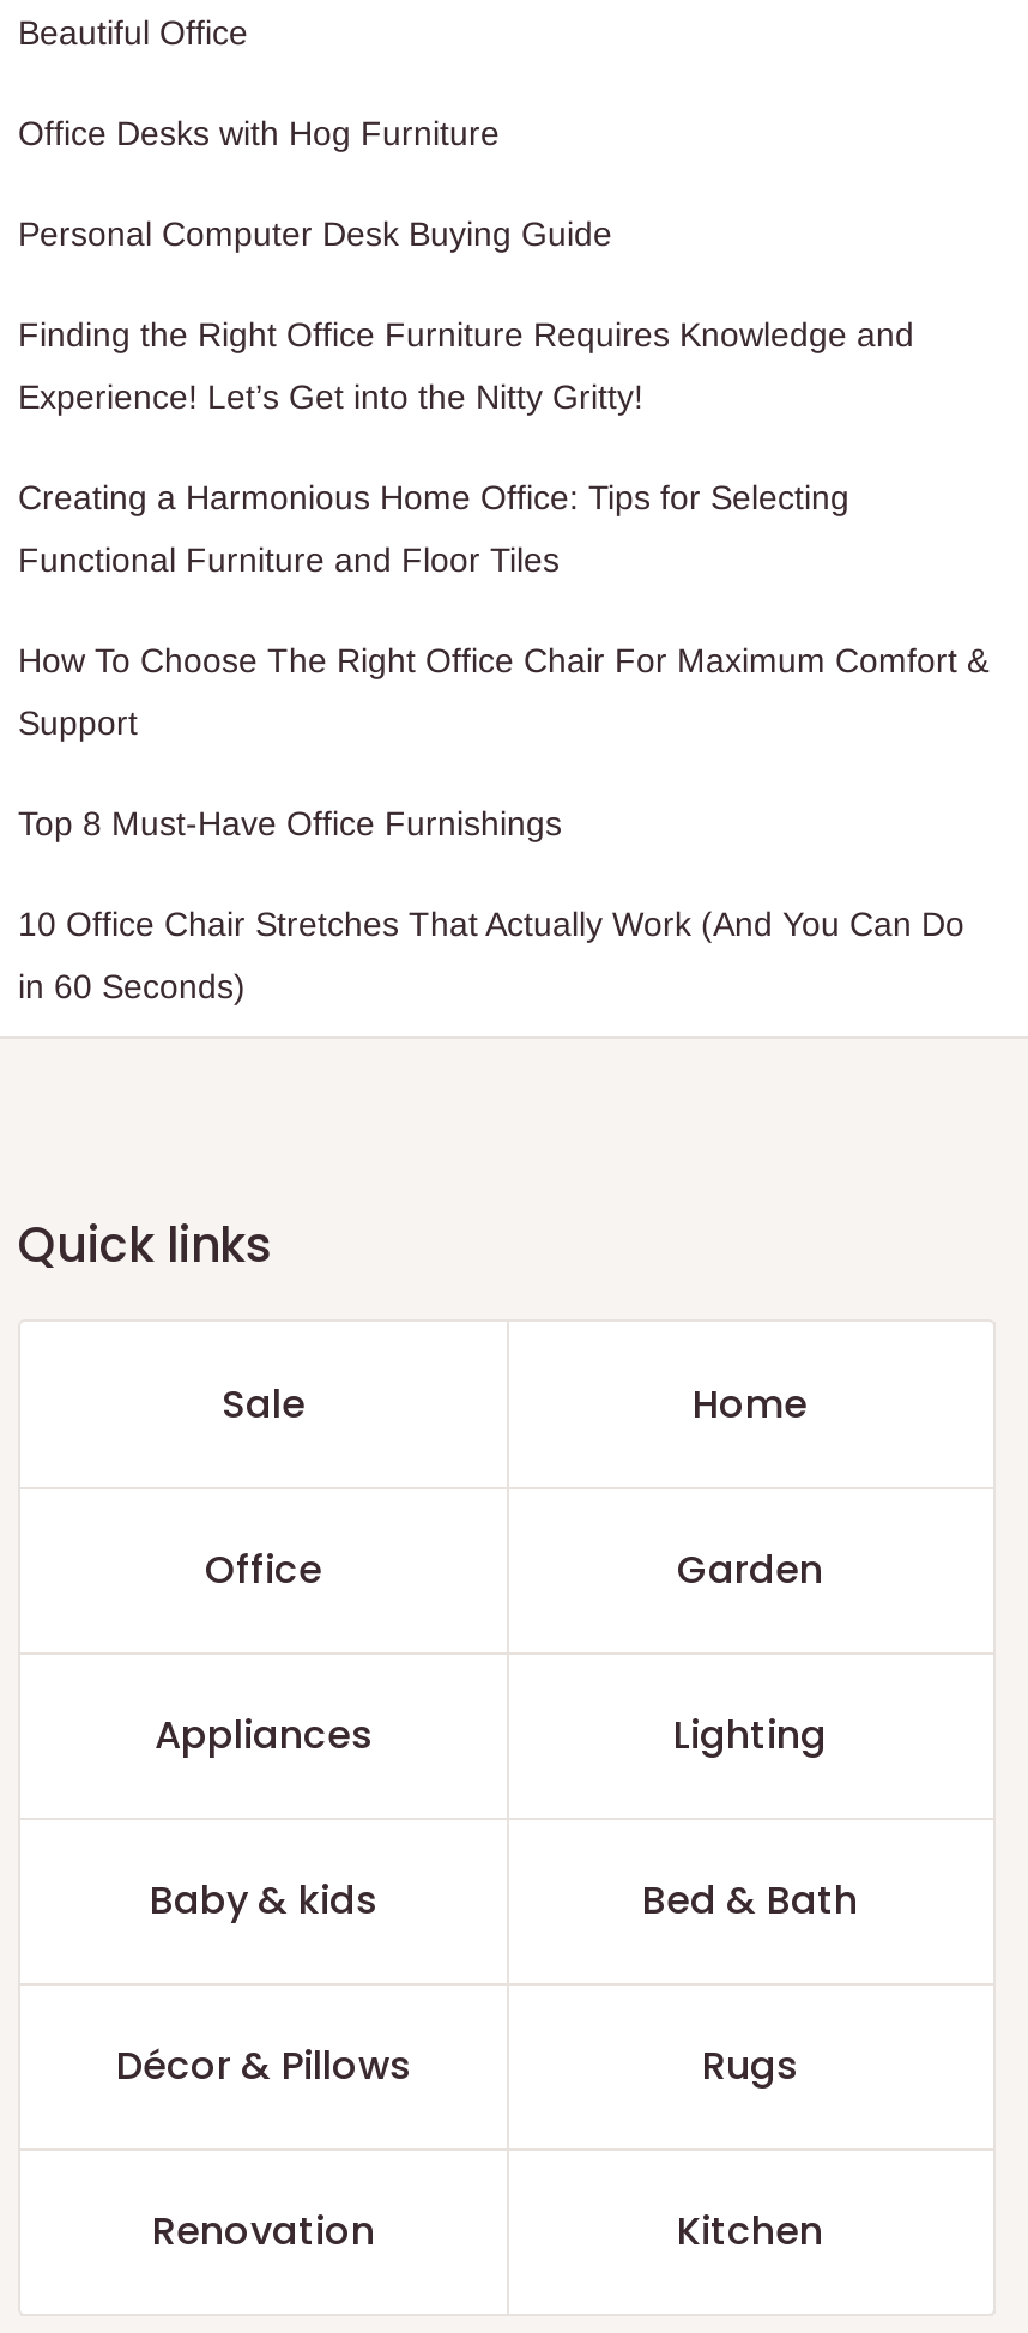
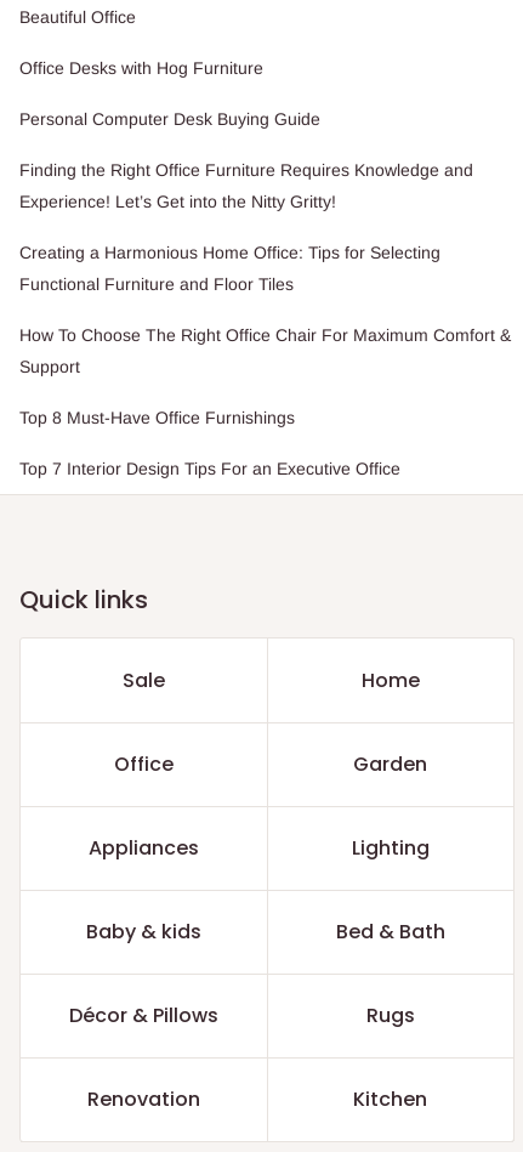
- 10 Office Chair Stretches That Actually Work (And You Can Do
- in 60 Seconds)
+ Top 7 Interior Design Tips For an Executive Office
